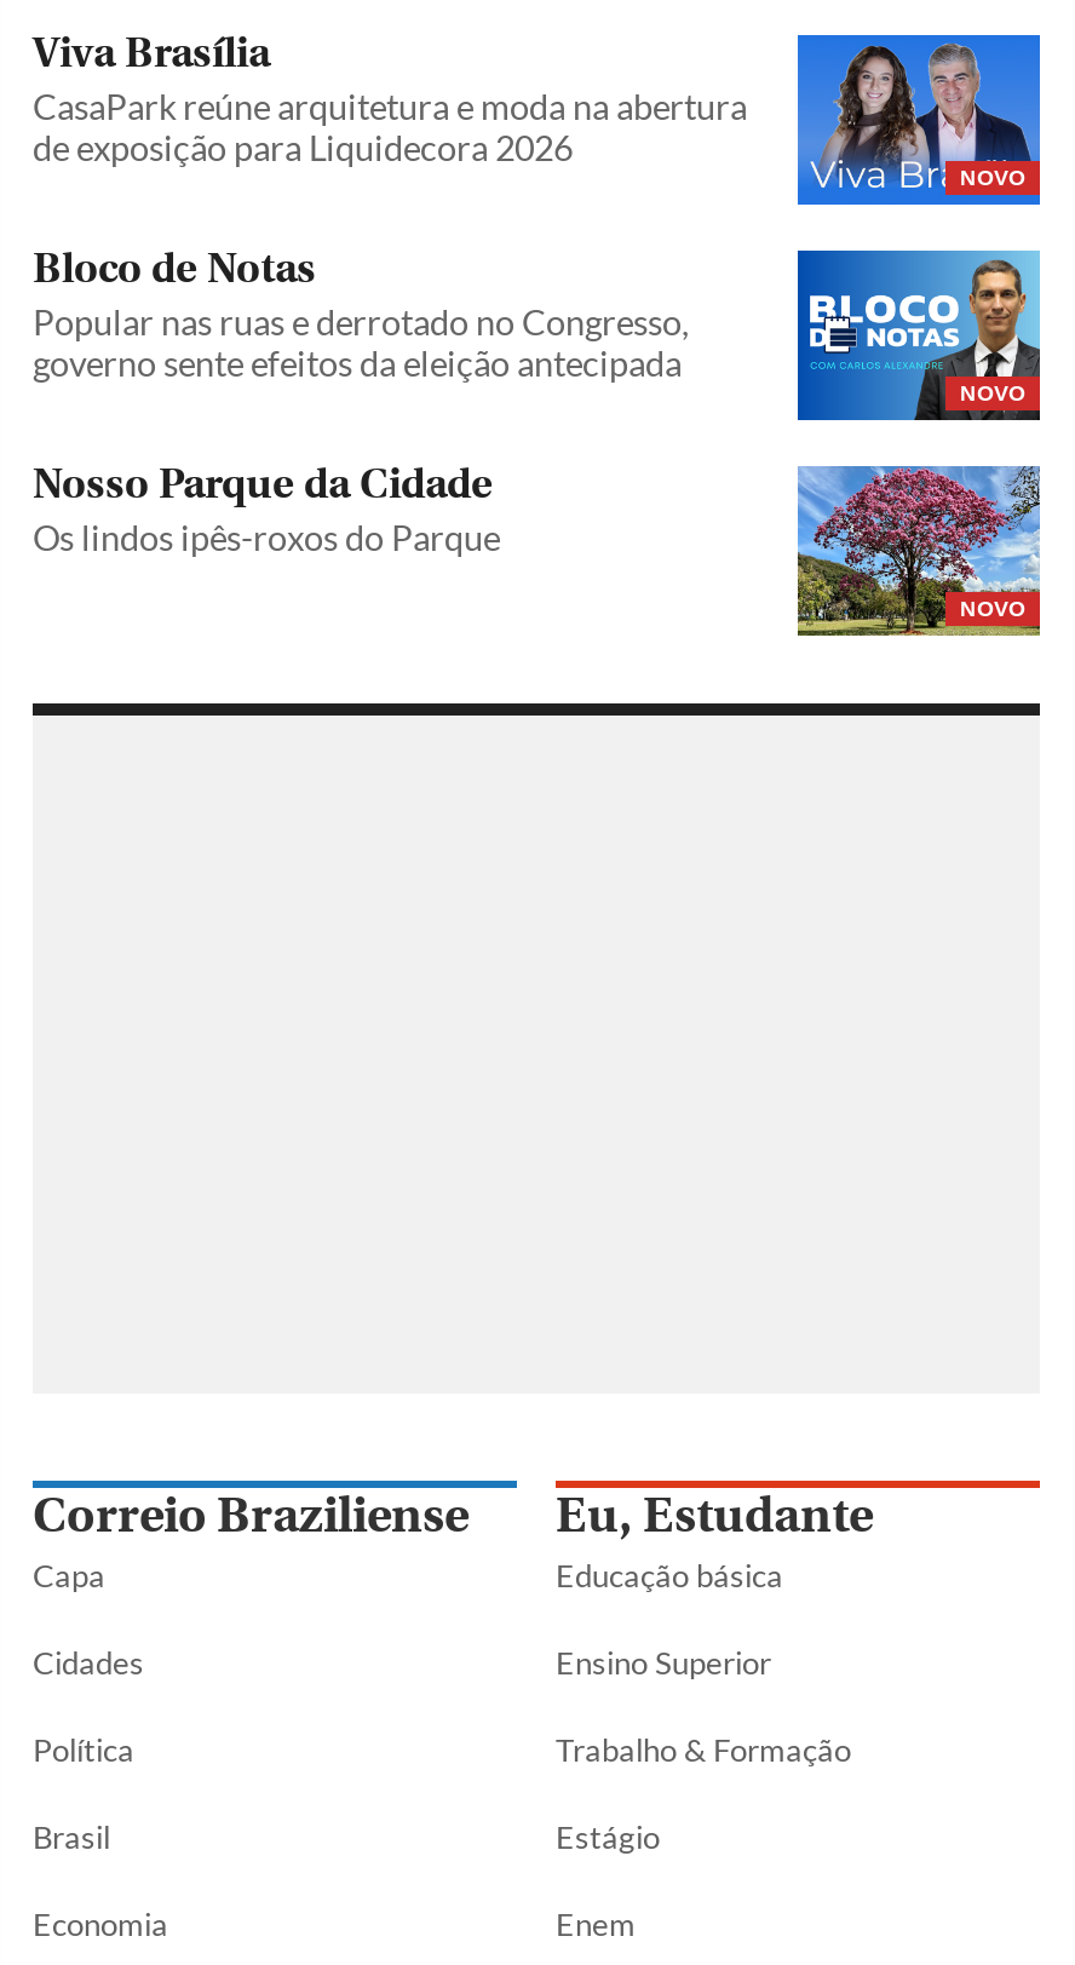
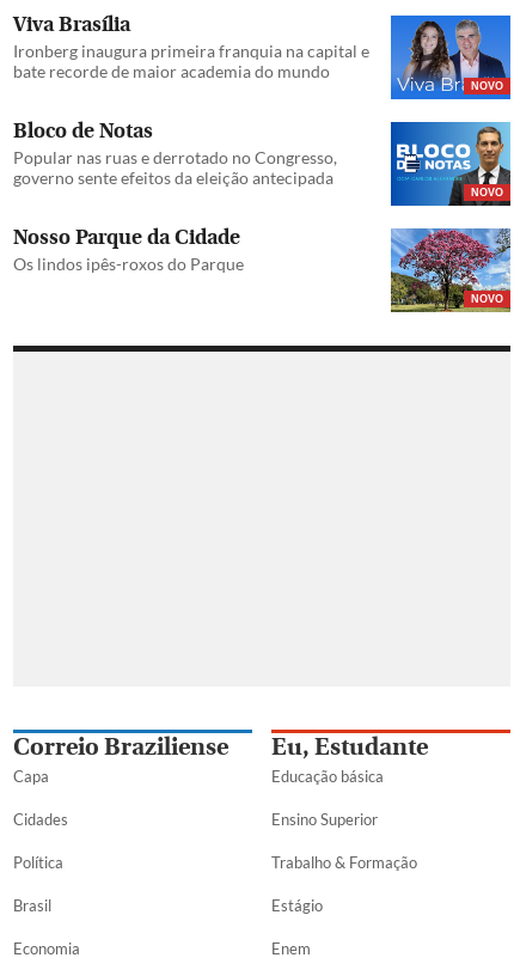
- CasaPark reúne arquitetura e moda na abertura
- de exposição para Liquidecora 2026
+ Ironberg inaugura primeira franquia na capital e
+ bate recorde de maior academia do mundo
